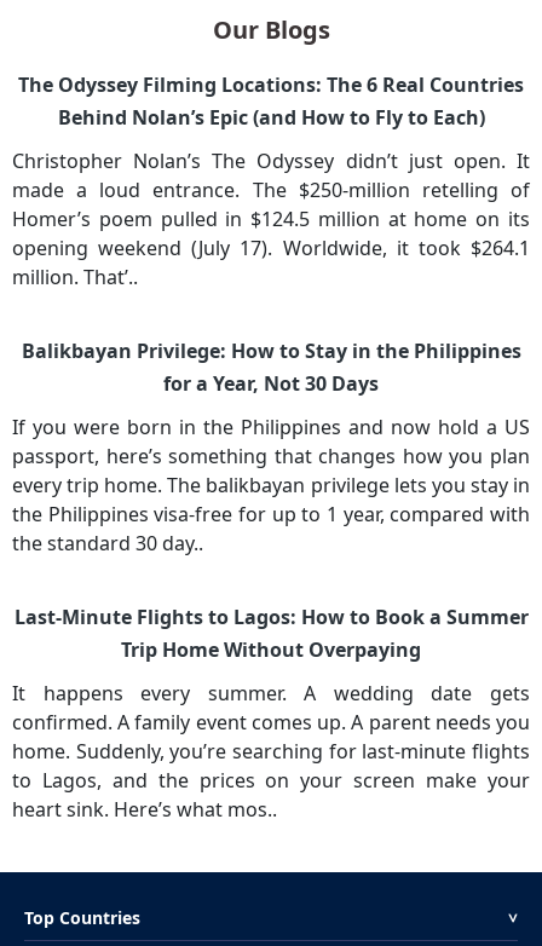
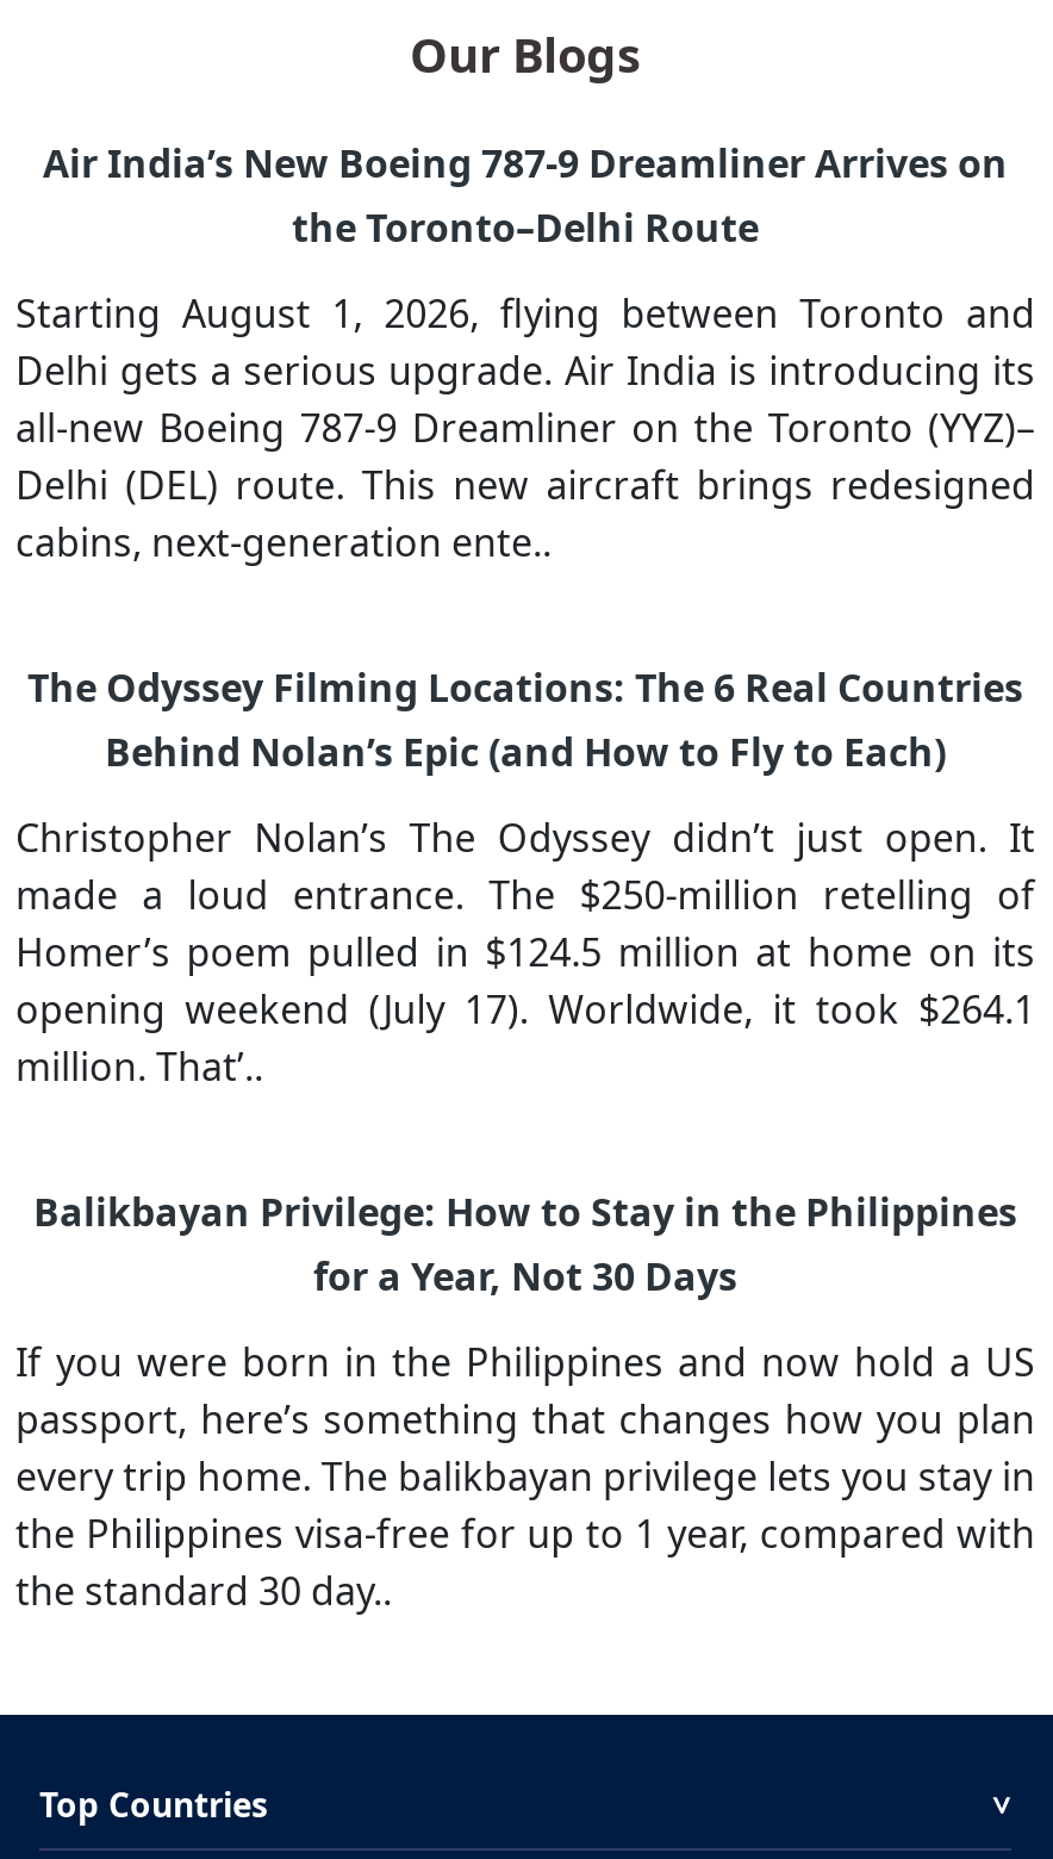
+ Air India’s New Boeing 787-9 Dreamliner Arrives on
+ the Toronto–Delhi Route
+ Starting August 1, 2026, flying between Toronto and
+ Delhi gets a serious upgrade. Air India is introducing its
+ all-new Boeing 787-9 Dreamliner on the Toronto (YYZ)–
+ Delhi (DEL) route. This new aircraft brings redesigned
+ cabins, next-generation ente..

moved down: The Odyssey Filming Locations: The 6 Real Countries | Behind Nolan’s Epic (and How to Fly to Each) | Christopher Nolan’s The Odyssey didn’t just open. It | ... | the Philippines visa-free for up to 1 year, compared with | the standard 30 day..

- Last-Minute Flights to Lagos: How to Book a Summer
- Trip Home Without Overpaying
- It happens every summer. A wedding date gets
- confirmed. A family event comes up. A parent needs you
- home. Suddenly, you’re searching for last-minute flights
- to Lagos, and the prices on your screen make your
- heart sink. Here’s what mos..
